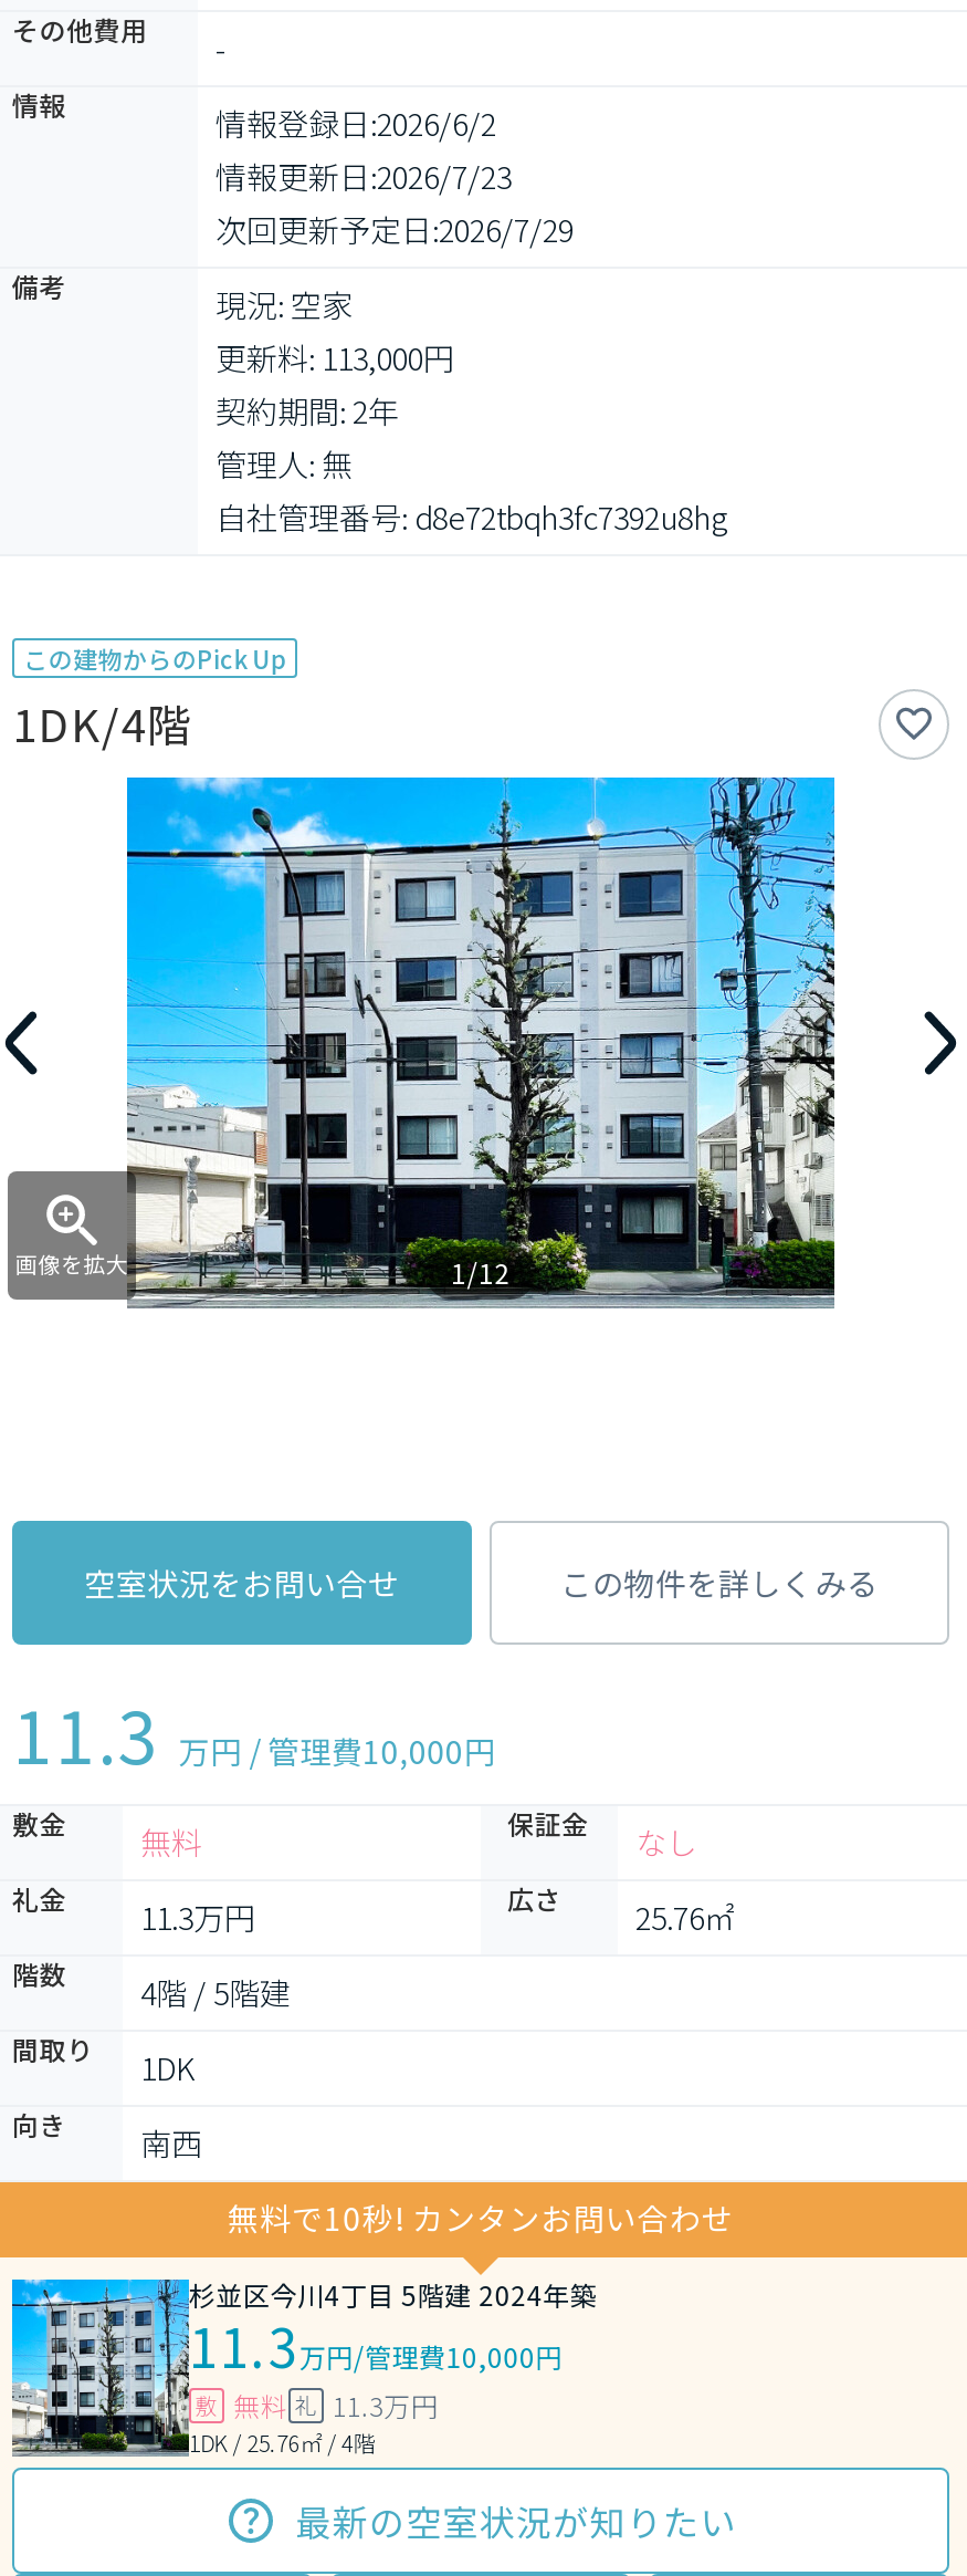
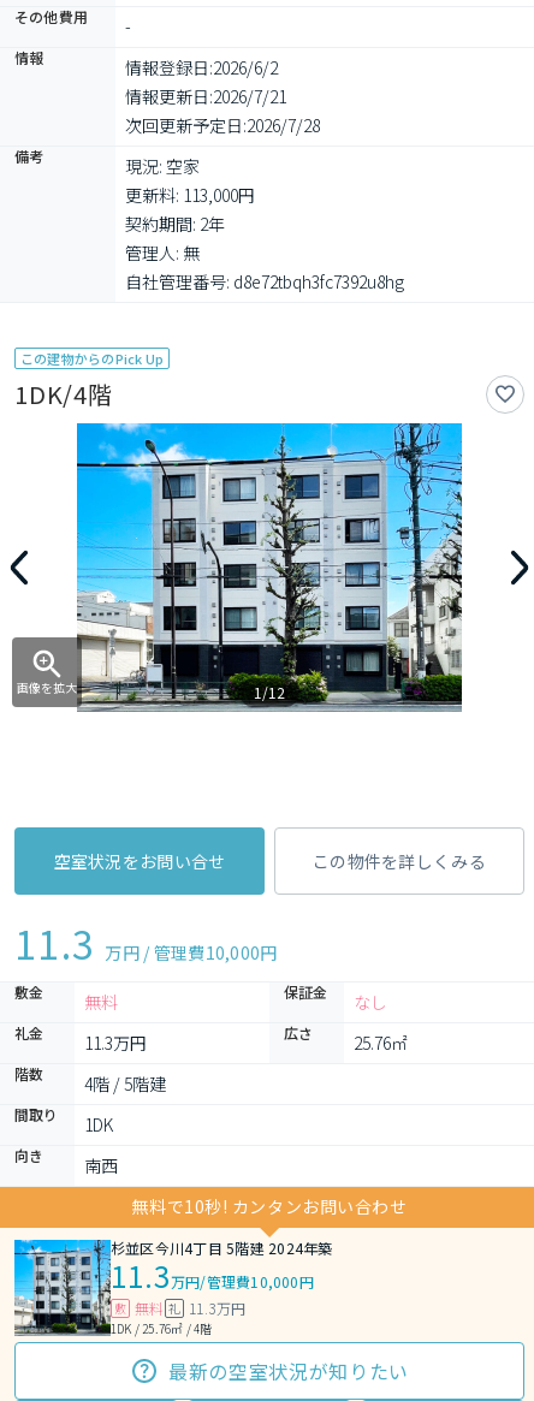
- 情報更新日: 2026/7/23
+ 情報更新日: 2026/7/21

- 次回更新予定日: 2026/7/29
+ 次回更新予定日: 2026/7/28
